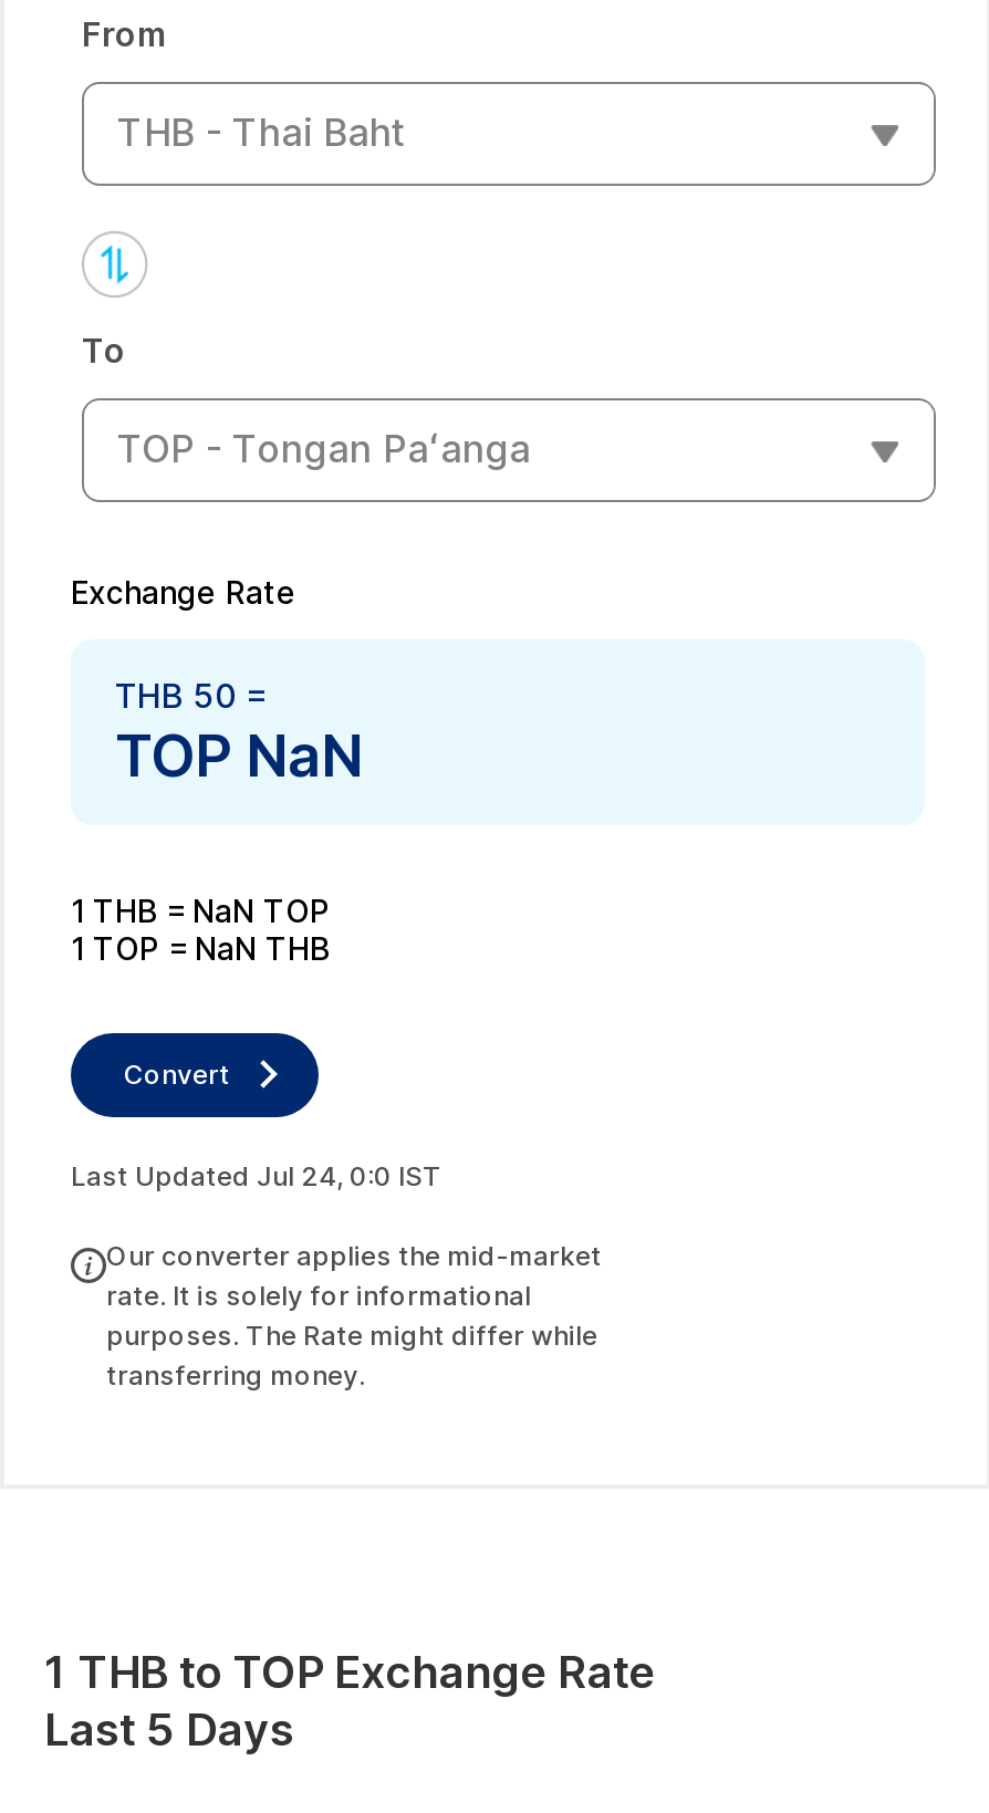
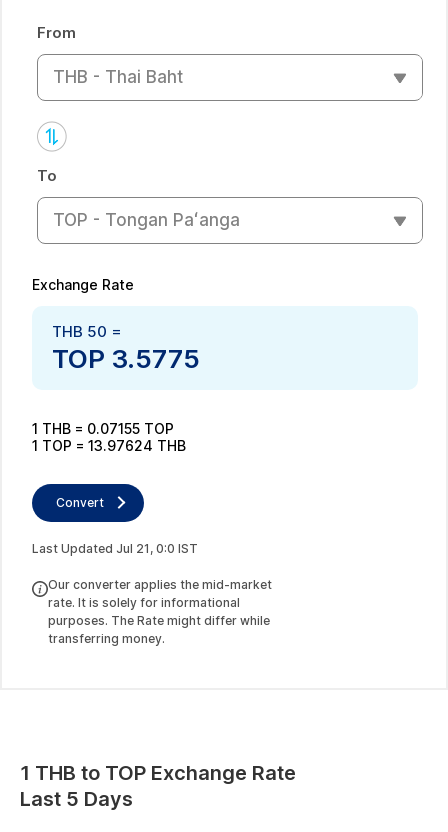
- TOP NaN
+ TOP 3.5775

- 1 THB = NaN TOP
+ 1 THB = 0.07155 TOP

- 1 TOP = NaN THB
+ 1 TOP = 13.97624 THB

- Last Updated Jul 24, 0:0 IST
+ Last Updated Jul 21, 0:0 IST
